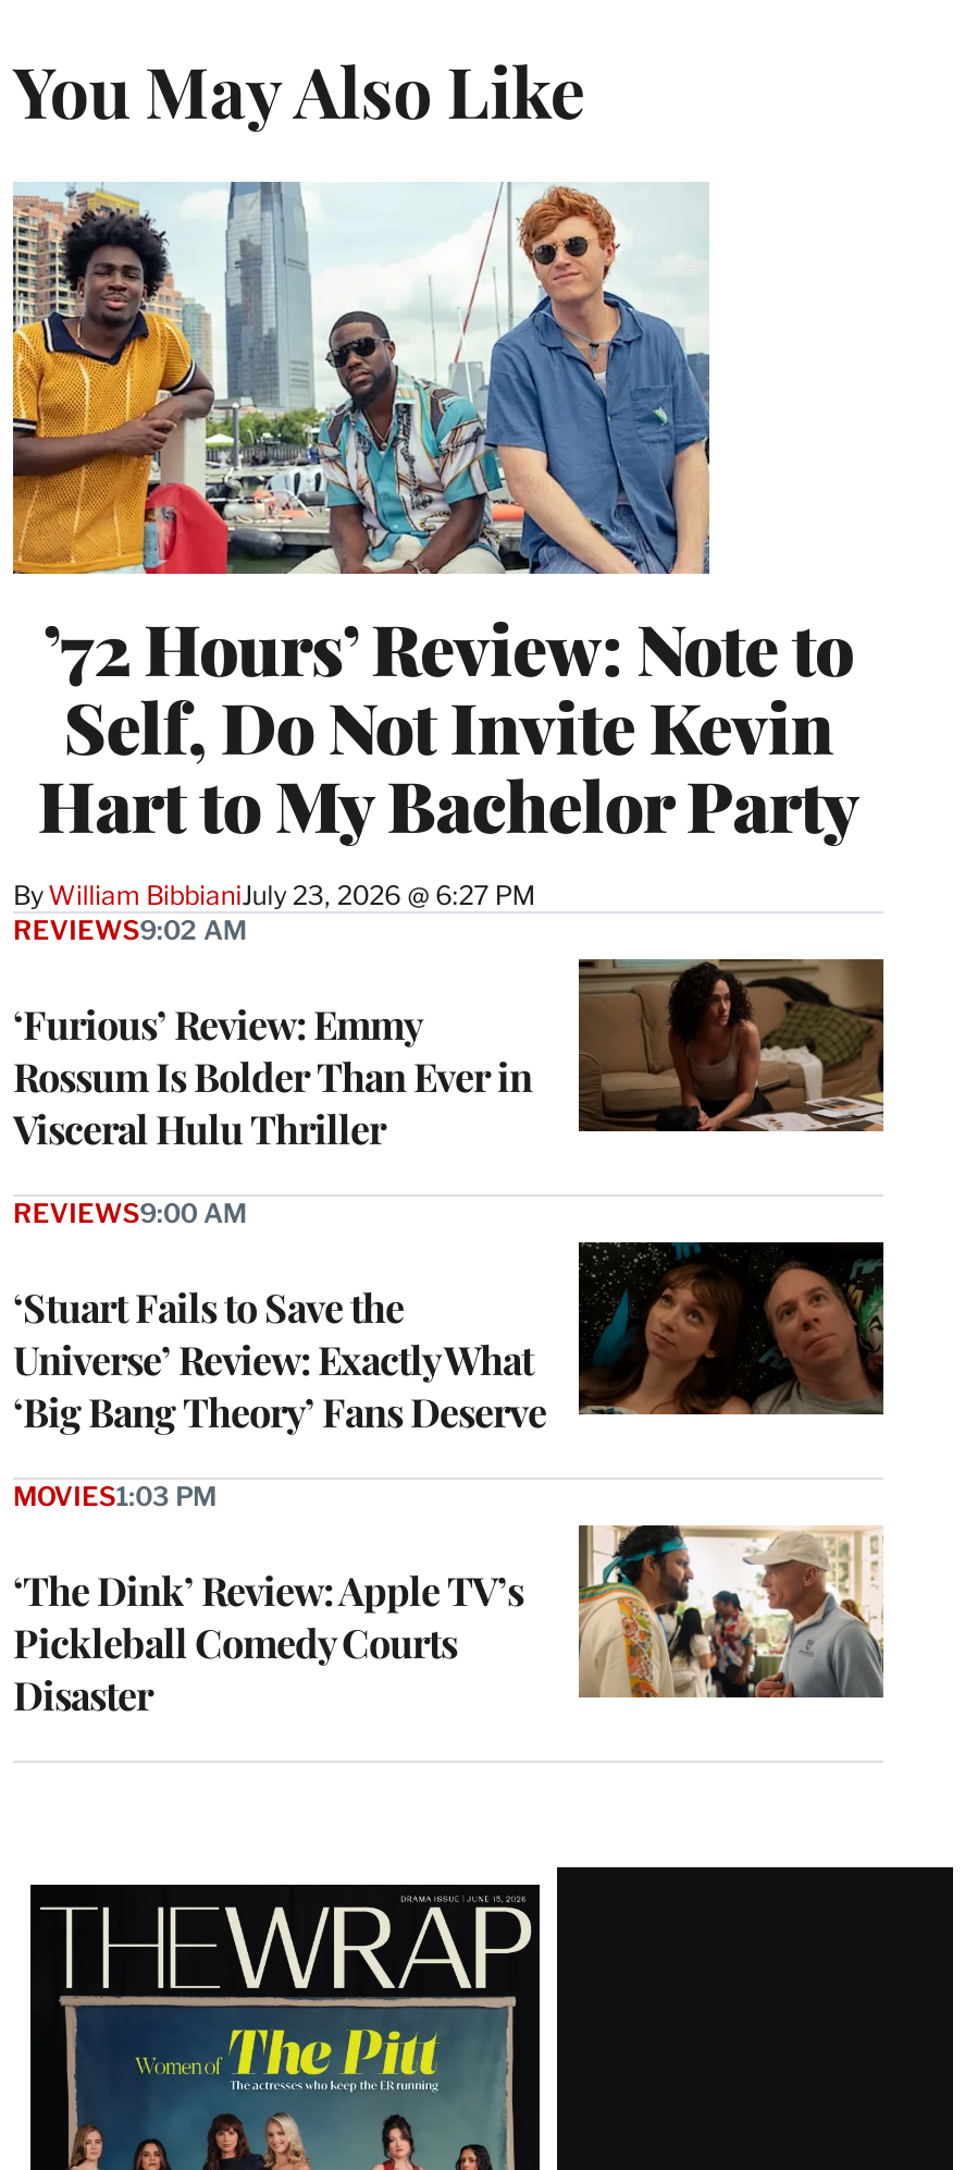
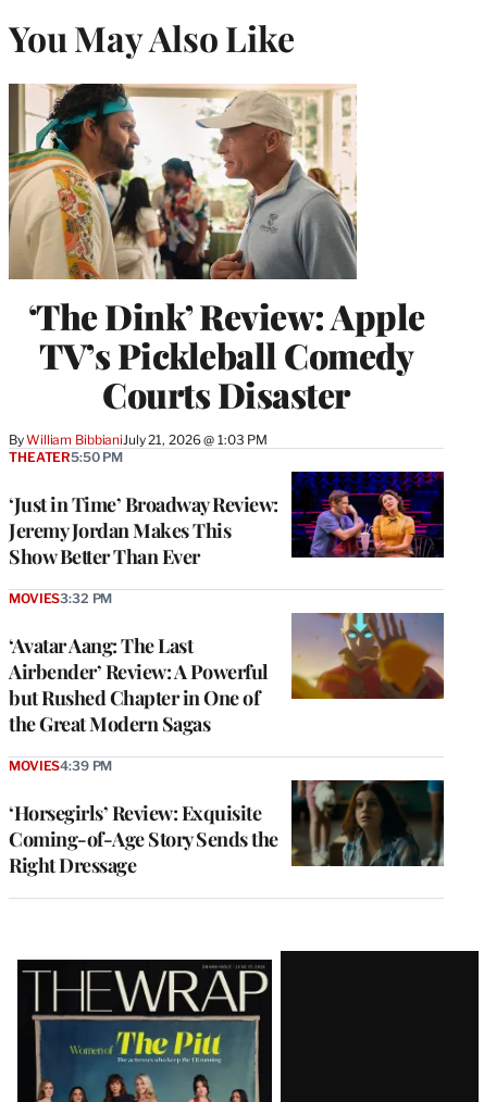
- [image]
- ’72 Hours’ Review: Note to
- Self, Do Not Invite Kevin
- Hart to My Bachelor Party
- By William BibbianiJuly 23, 2026 @ 6:27 PM
+ [image]
+ ‘The Dink’ Review: Apple
+ TV’s Pickleball Comedy
+ Courts Disaster
+ By William BibbianiJuly 21, 2026 @ 1:03 PM

- REVIEWS9:02 AM
+ THEATER5:50 PM

- [image]
- ‘Furious’ Review: Emmy
- Rossum Is Bolder Than Ever in
- Visceral Hulu Thriller
+ [image]
+ ‘Just in Time’ Broadway Review:
+ Jeremy Jordan Makes This
+ Show Better Than Ever

- REVIEWS9:00 AM
+ MOVIES3:32 PM

- [image]
- ‘Stuart Fails to Save the
- Universe’ Review: Exactly What
- ‘Big Bang Theory’ Fans Deserve
+ [image]
+ ‘Avatar Aang: The Last
+ Airbender’ Review: A Powerful
+ but Rushed Chapter in One of
+ the Great Modern Sagas

- MOVIES1:03 PM
+ MOVIES4:39 PM

- [image]
- ‘The Dink’ Review: Apple TV’s
- Pickleball Comedy Courts
- Disaster
+ [image]
+ ‘Horsegirls’ Review: Exquisite
+ Coming-of-Age Story Sends the
+ Right Dressage
